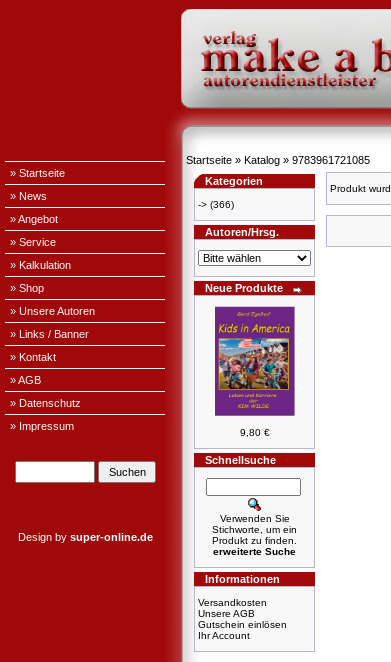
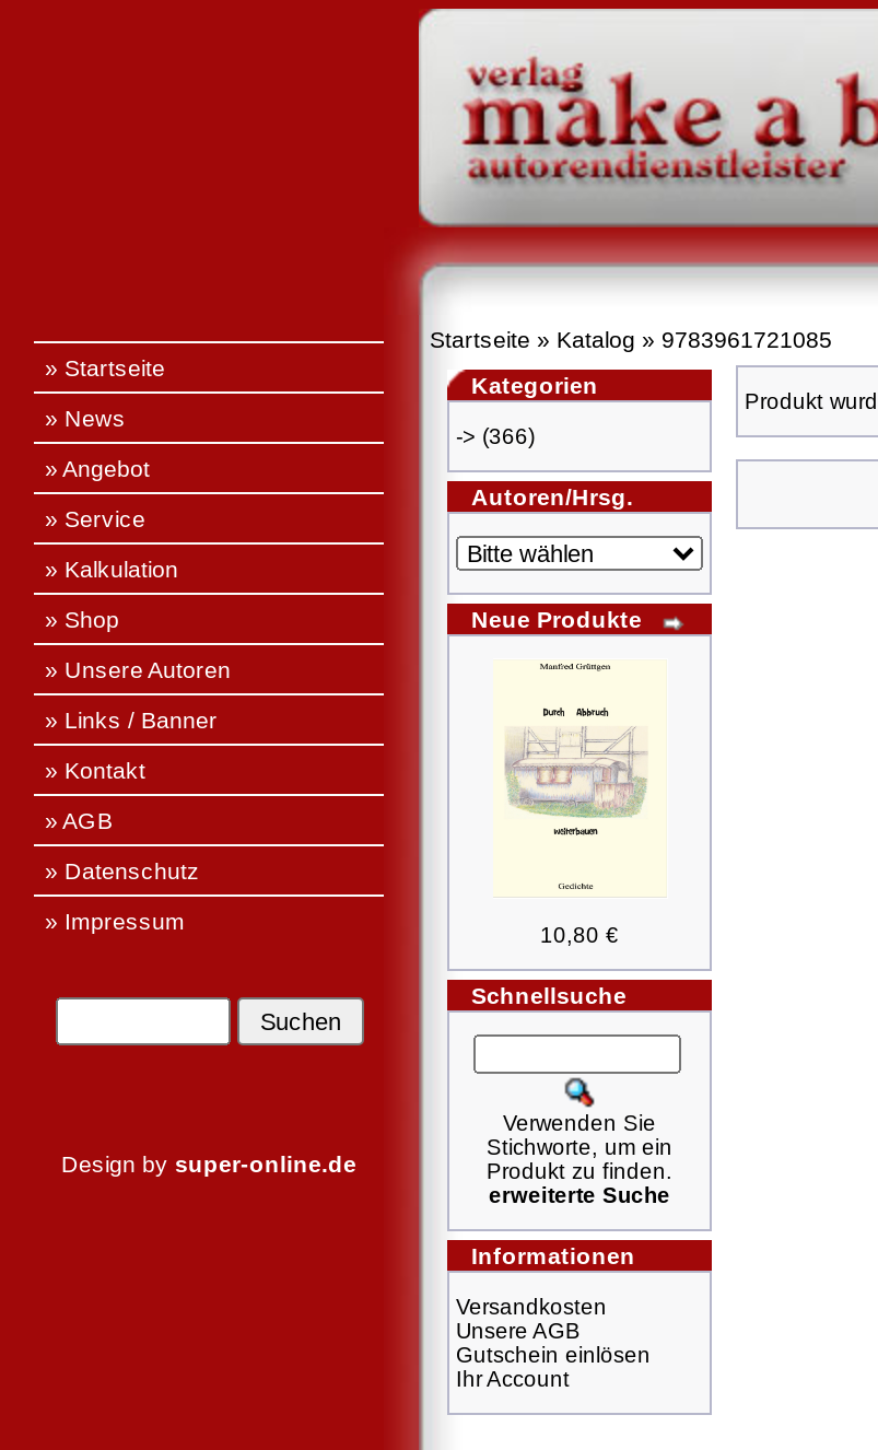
- [image]
- 9,80 €
+ [image]
+ 10,80 €
